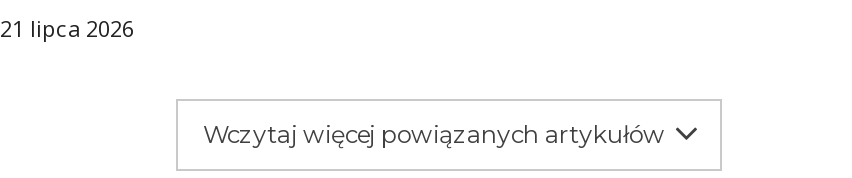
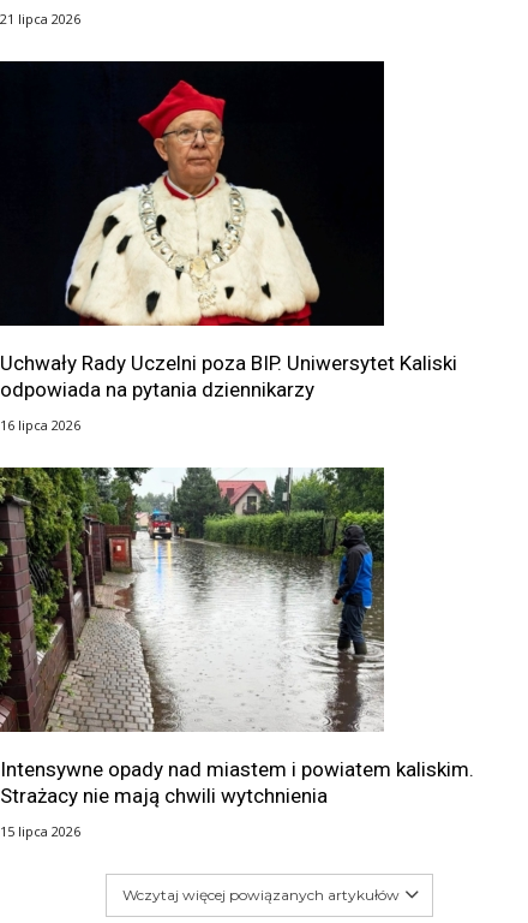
+ [image]
+ Uchwały Rady Uczelni poza BIP. Uniwersytet Kaliski
+ odpowiada na pytania dziennikarzy
+ 16 lipca 2026

+ [image]
+ Intensywne opady nad miastem i powiatem kaliskim.
+ Strażacy nie mają chwili wytchnienia
+ 15 lipca 2026
